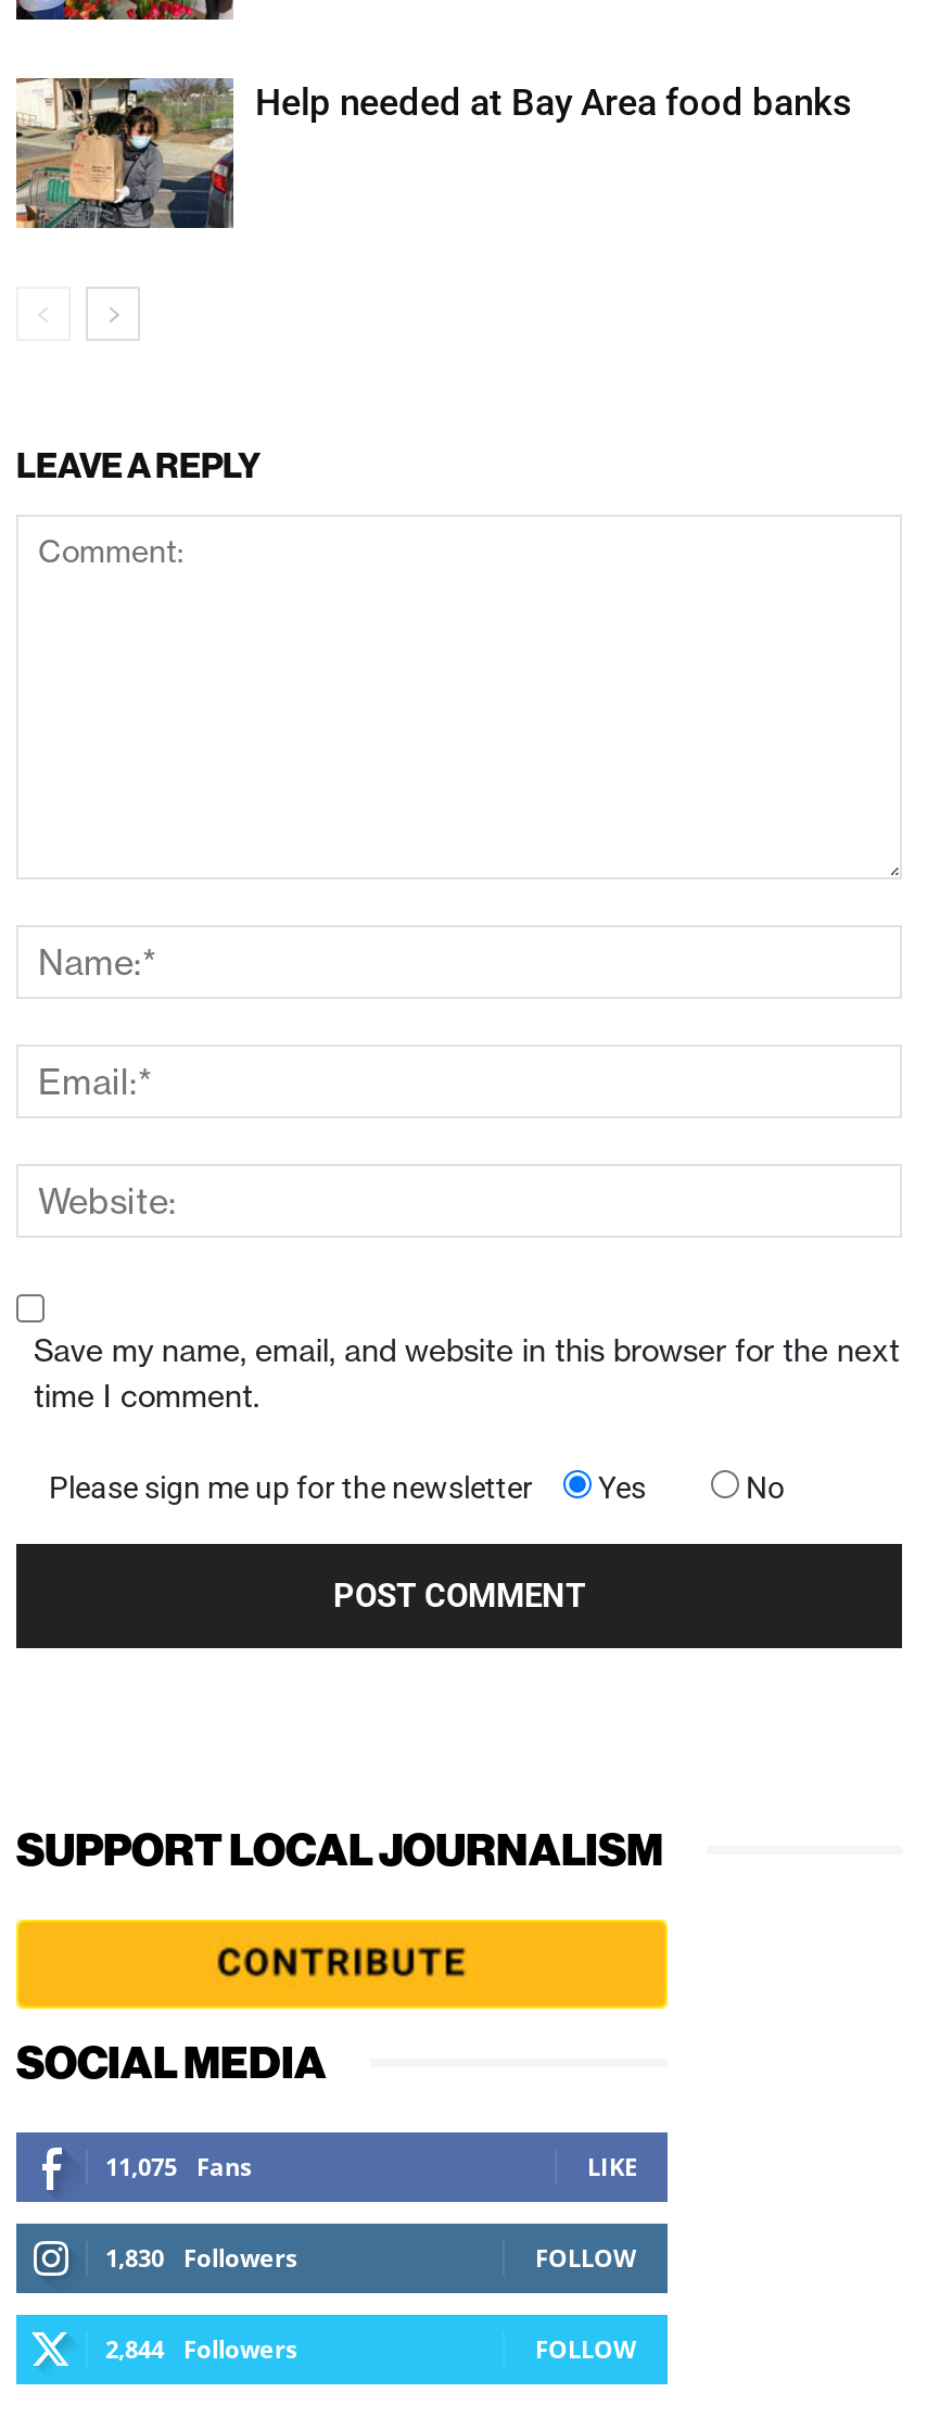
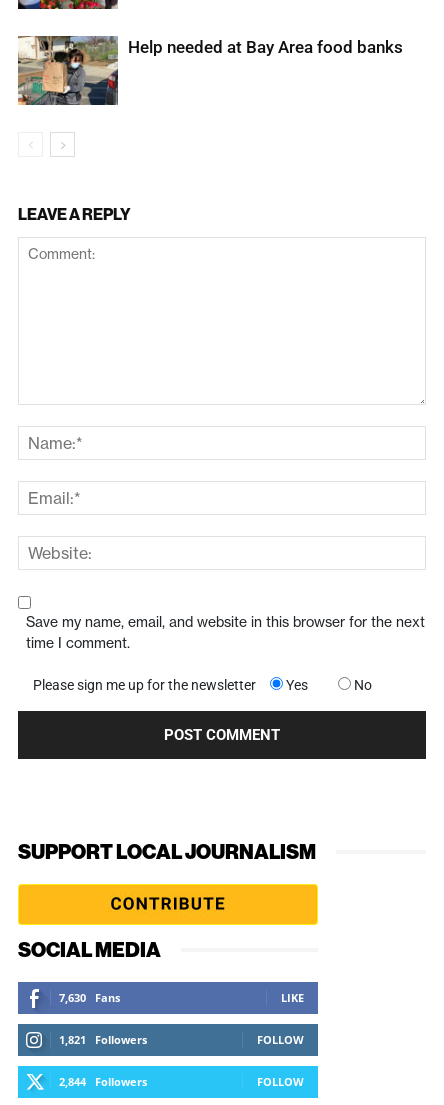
- 11,075 Fans
+ 7,630 Fans

- 1,830 Followers
+ 1,821 Followers
